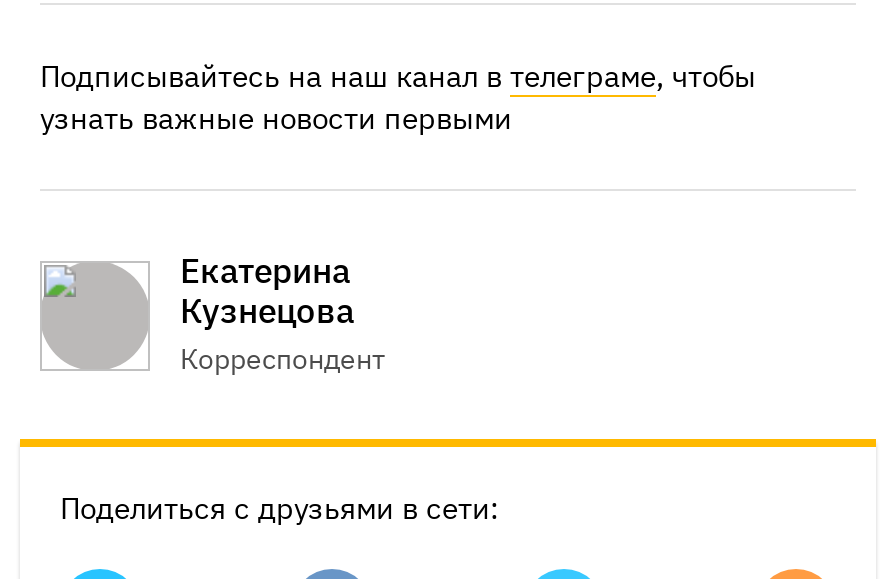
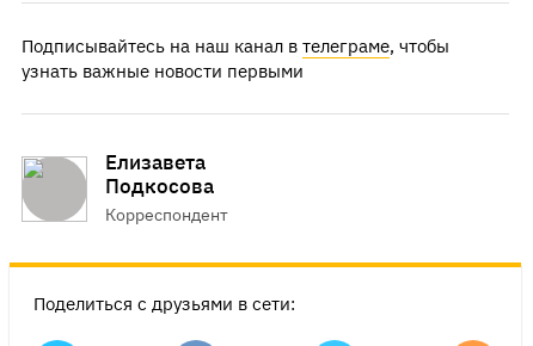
- Екатерина
- Кузнецова
+ Елизавета
+ Подкосова
